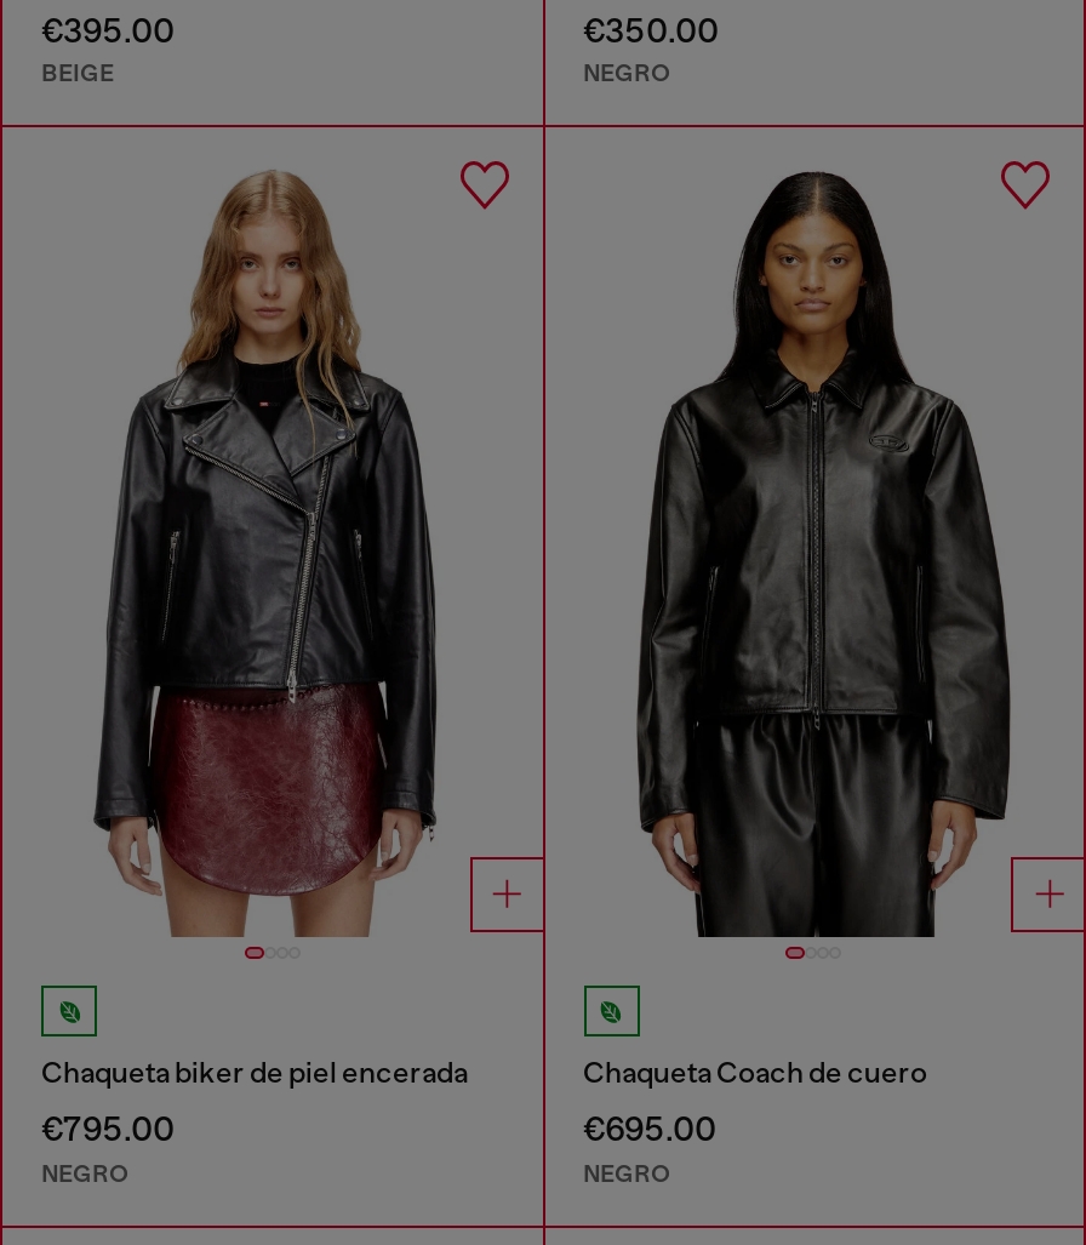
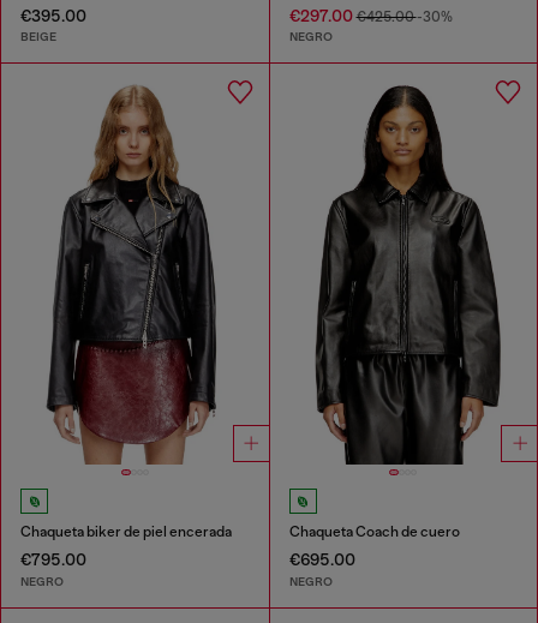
- €350.00
+ €297.00 €425.00-30%
